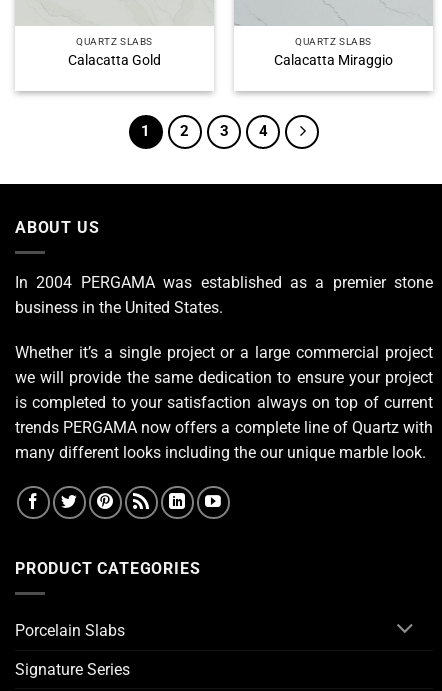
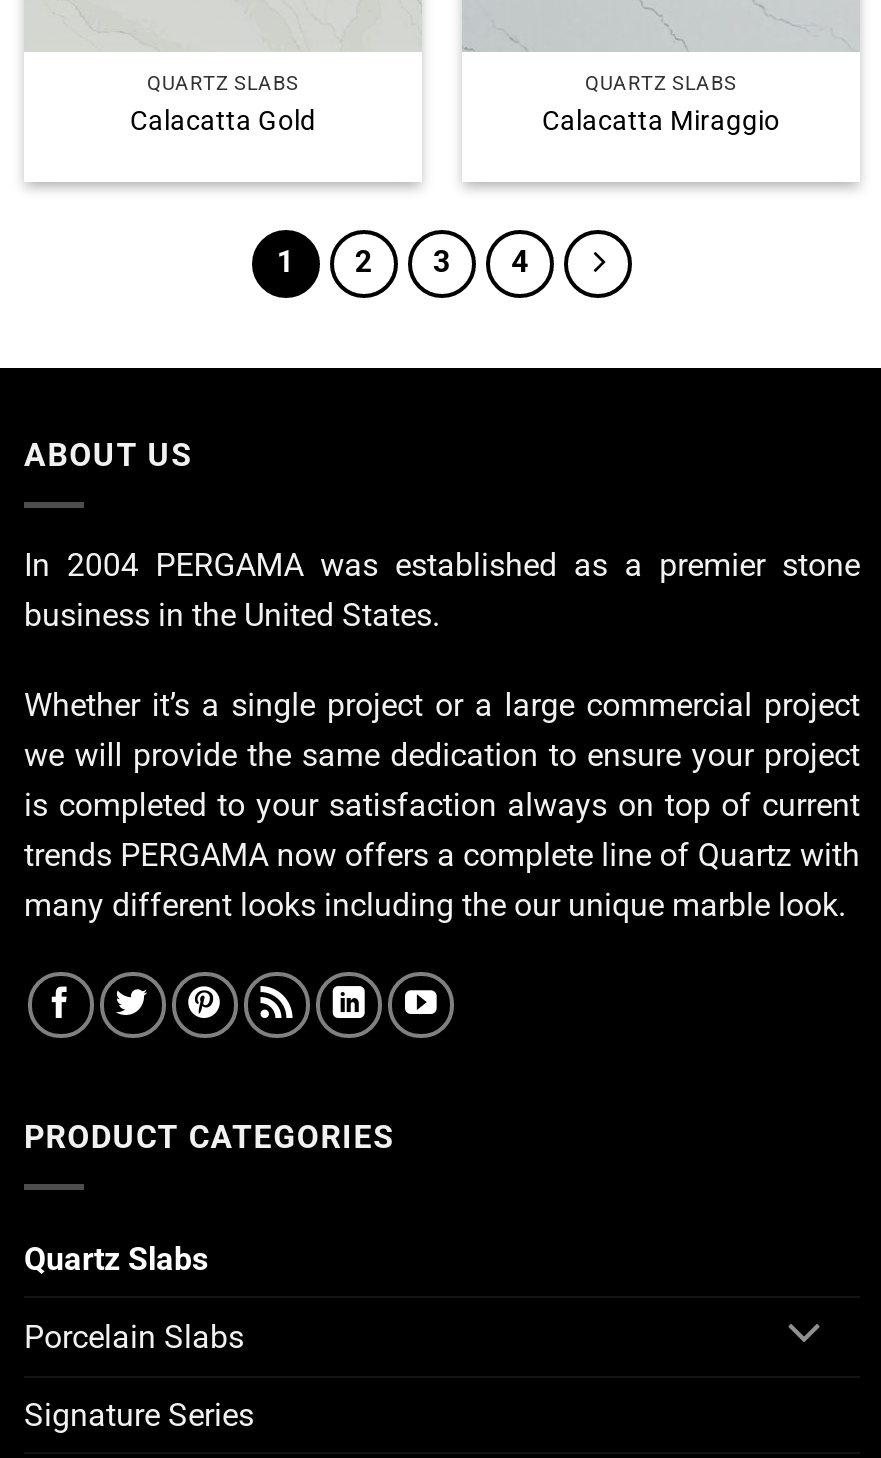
+ Quartz Slabs
